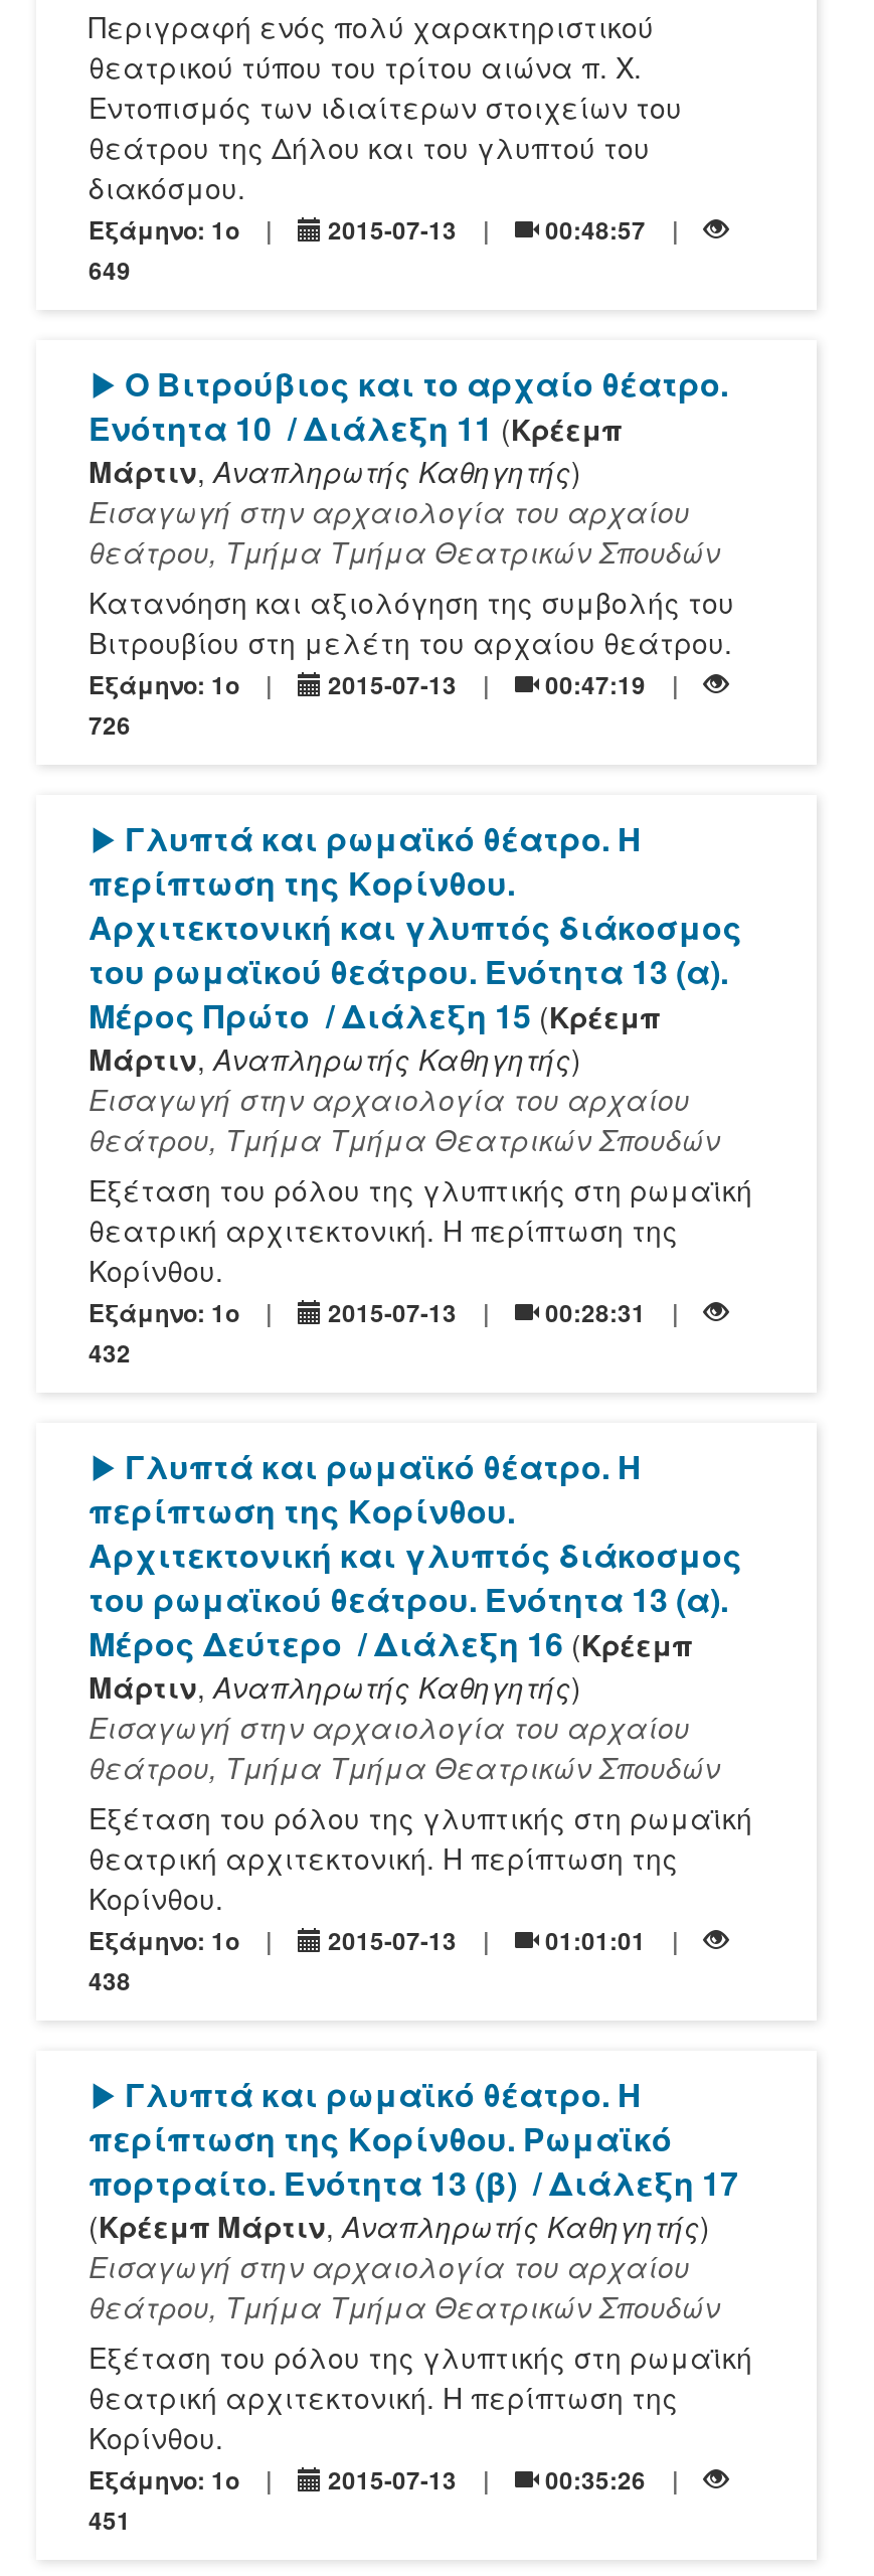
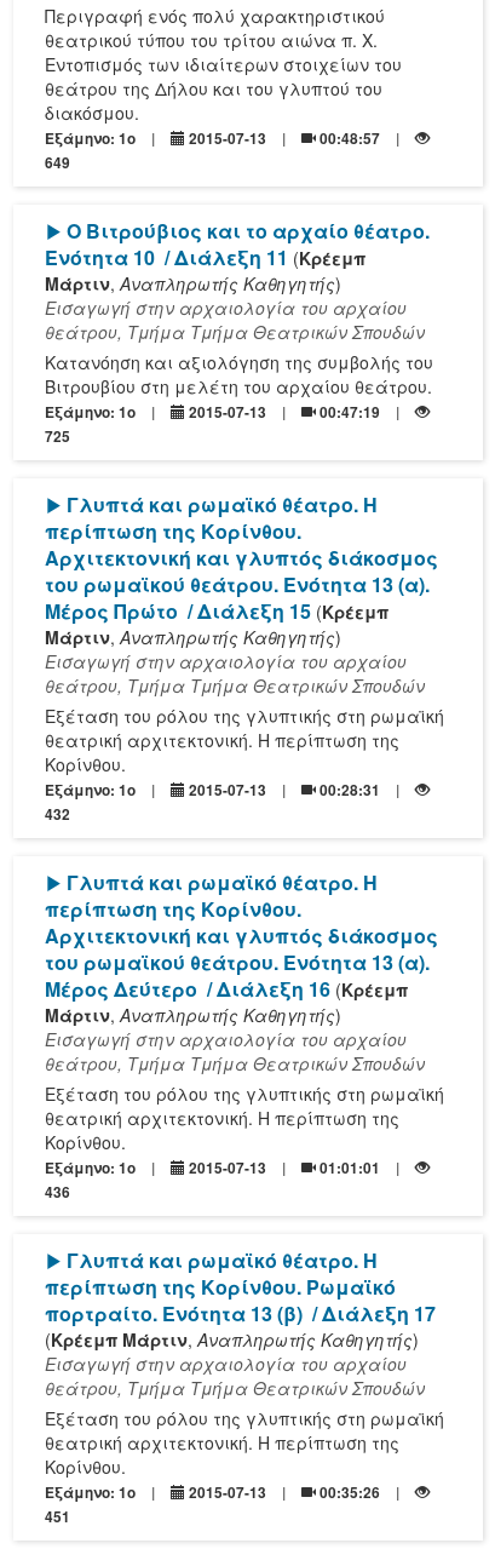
- 726
+ 725

- 438
+ 436
